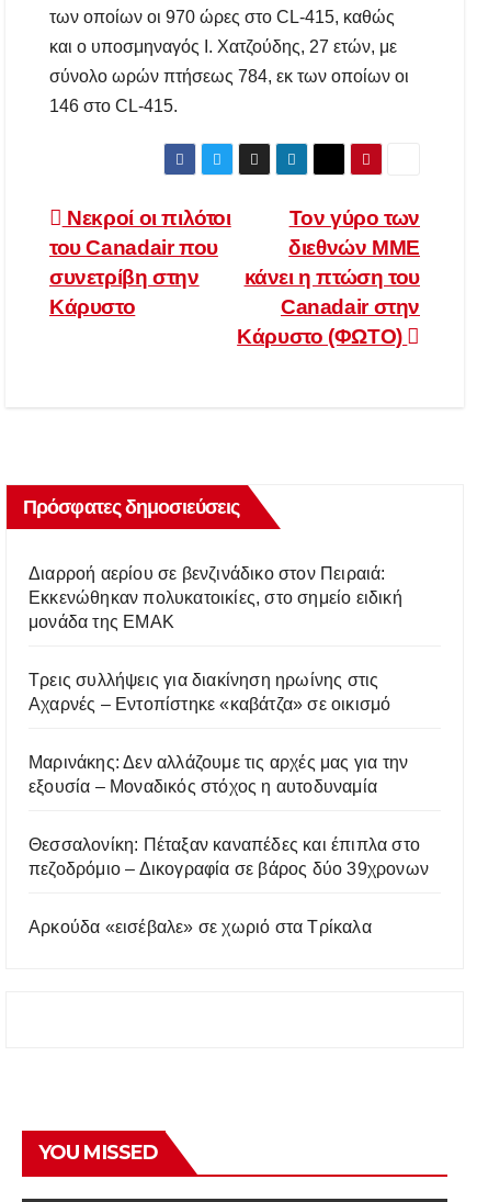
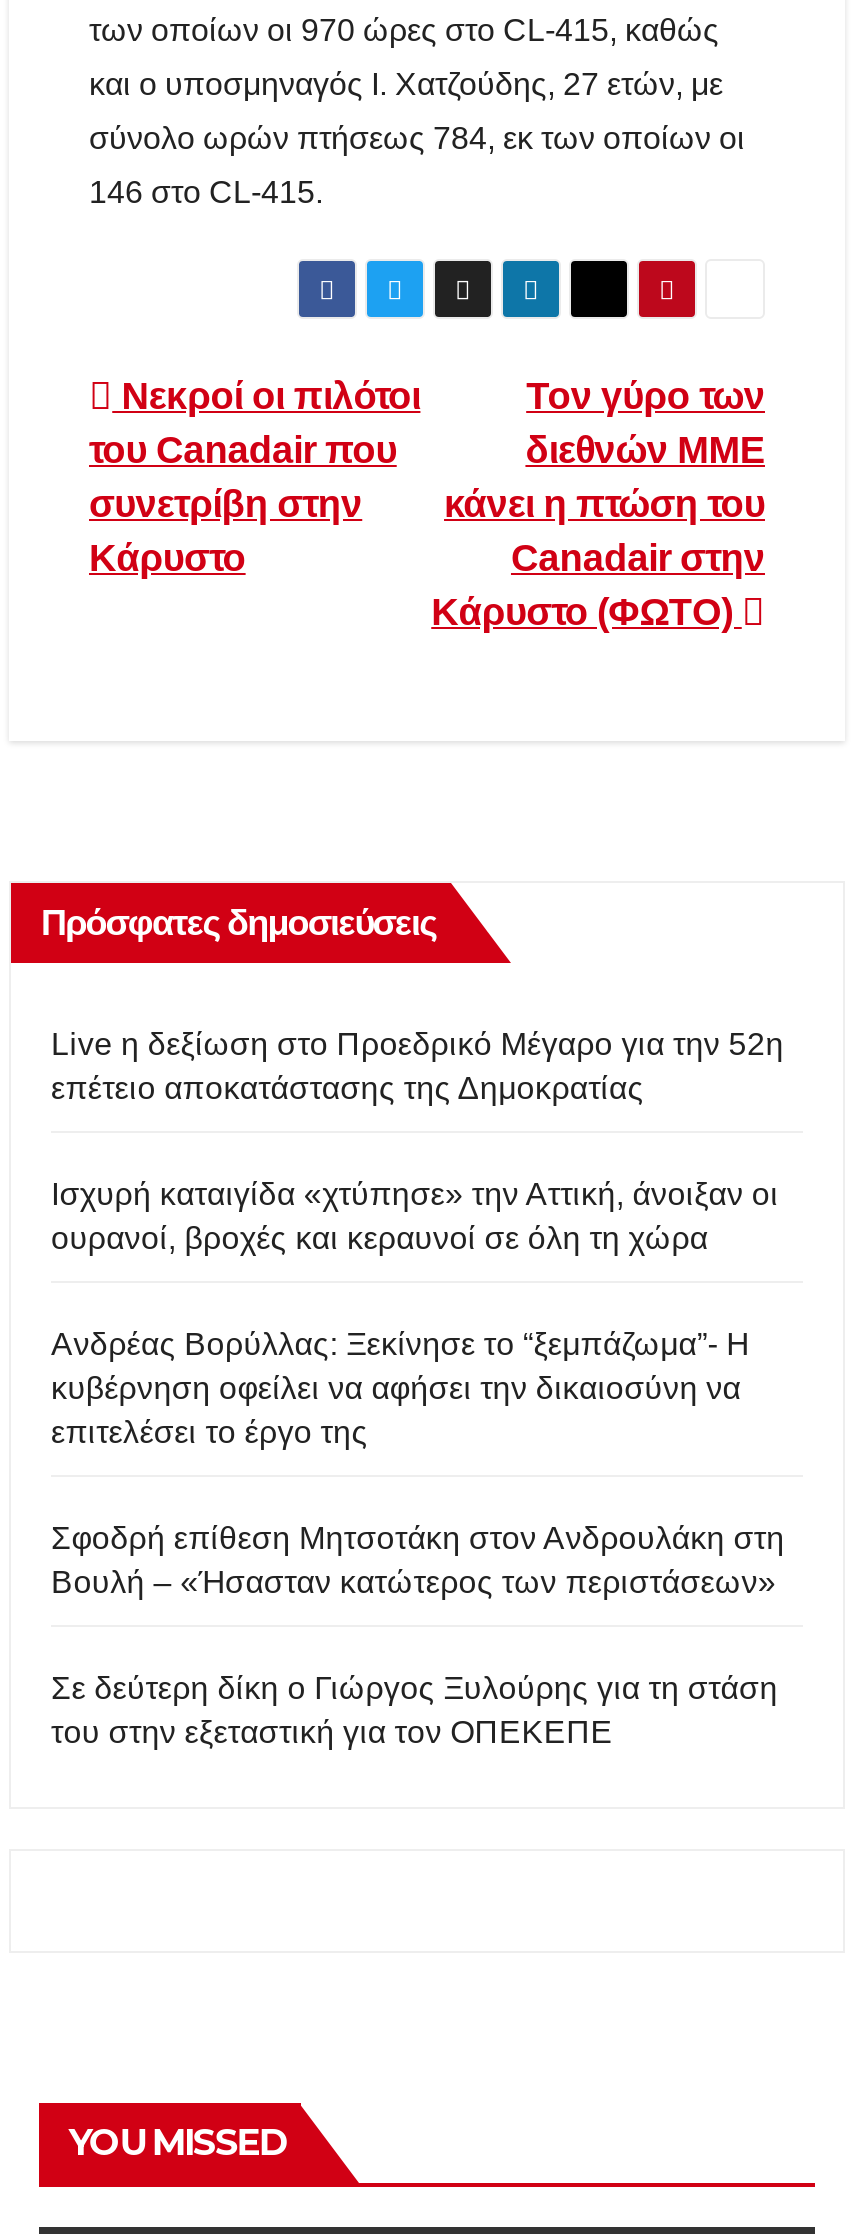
- Διαρροή αερίου σε βενζινάδικο στον Πειραιά:
- Εκκενώθηκαν πολυκατοικίες, στο σημείο ειδική
- μονάδα της ΕΜΑΚ
+ Live η δεξίωση στο Προεδρικό Μέγαρο για την 52η
+ επέτειο αποκατάστασης της Δημοκρατίας

- Τρεις συλλήψεις για διακίνηση ηρωίνης στις
- Αχαρνές – Εντοπίστηκε «καβάτζα» σε οικισμό
+ Ισχυρή καταιγίδα «χτύπησε» την Αττική, άνοιξαν οι
+ ουρανοί, βροχές και κεραυνοί σε όλη τη χώρα

- Μαρινάκης: Δεν αλλάζουμε τις αρχές μας για την
- εξουσία – Μοναδικός στόχος η αυτοδυναμία
+ Aνδρέας Βορύλλας: Ξεκίνησε το “ξεμπάζωμα”- Η
+ κυβέρνηση οφείλει να αφήσει την δικαιοσύνη να
+ επιτελέσει το έργο της

- Θεσσαλονίκη: Πέταξαν καναπέδες και έπιπλα στο
- πεζοδρόμιο – Δικογραφία σε βάρος δύο 39χρονων
+ Σφοδρή επίθεση Μητσοτάκη στον Ανδρουλάκη στη
+ Βουλή – «Ήσασταν κατώτερος των περιστάσεων»

- Αρκούδα «εισέβαλε» σε χωριό στα Τρίκαλα
+ Σε δεύτερη δίκη ο Γιώργος Ξυλούρης για τη στάση
+ του στην εξεταστική για τον ΟΠΕΚΕΠΕ
